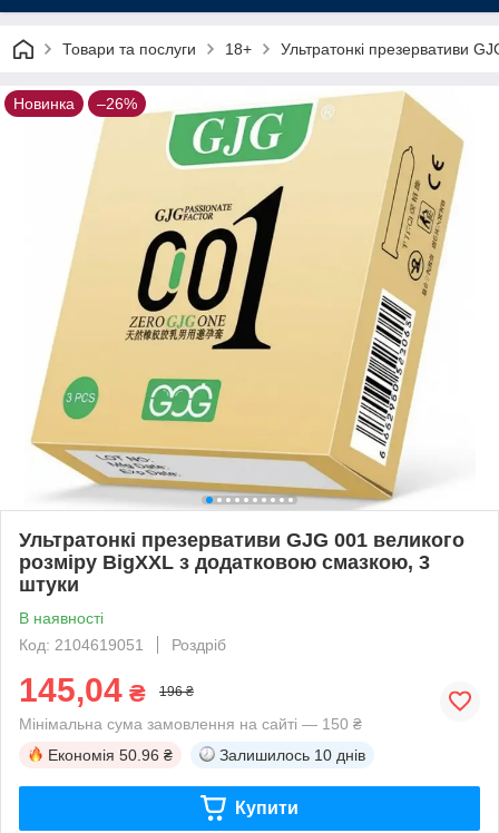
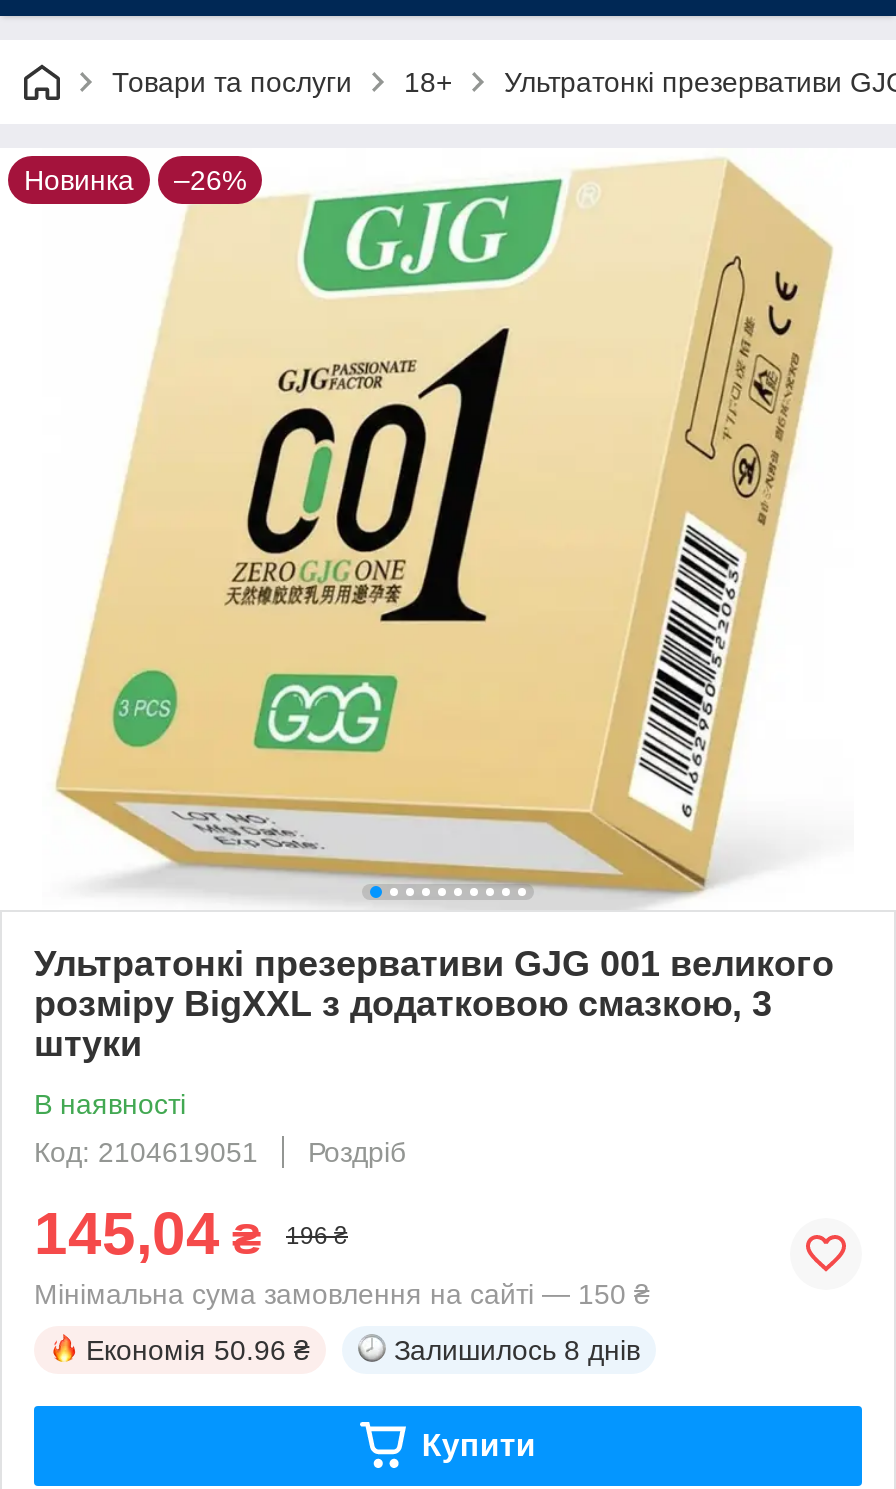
- Залишилось 10 днів
+ Залишилось 8 днів
